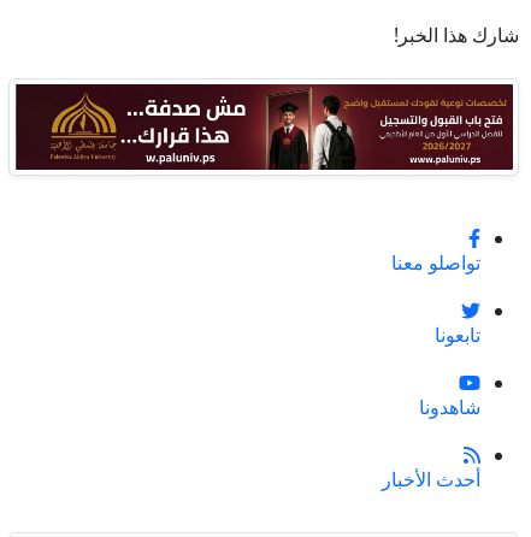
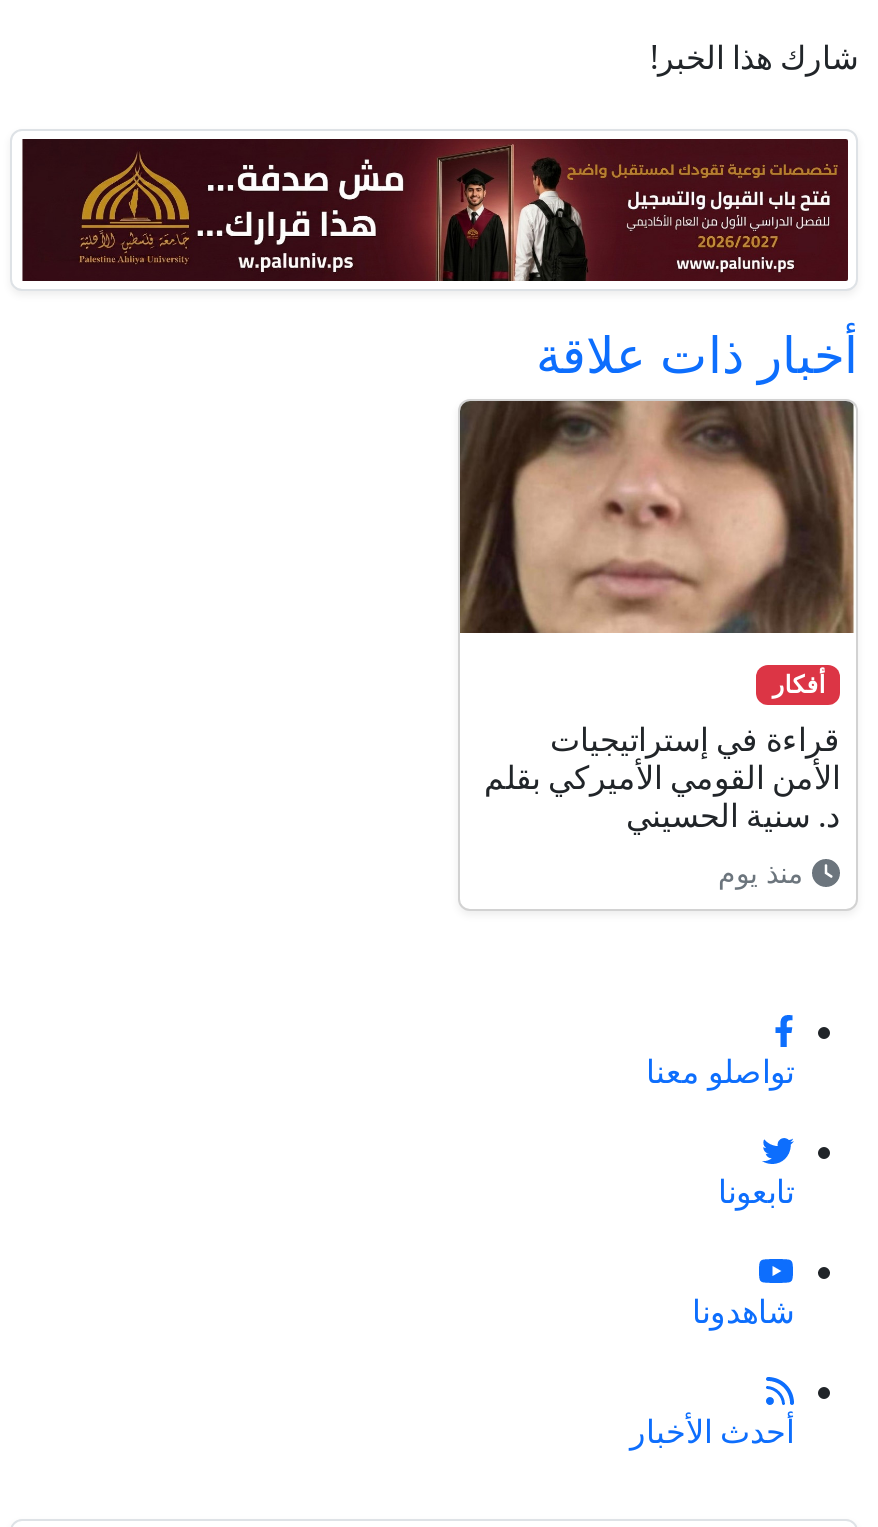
+ [image]
+ أفكار
+ قراءة في إستراتيجيات
+ الأمن القومي الأميركي بقلم
+ د. سنية الحسيني
+ منذ يوم

+ أخبار ذات علاقة
